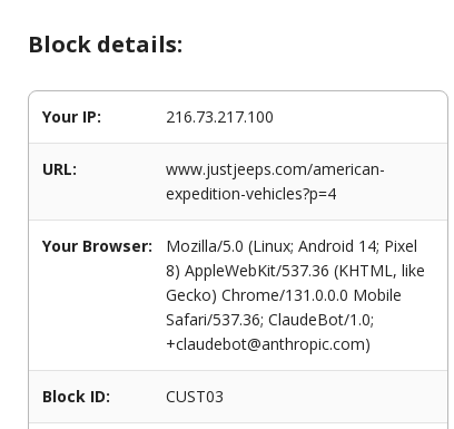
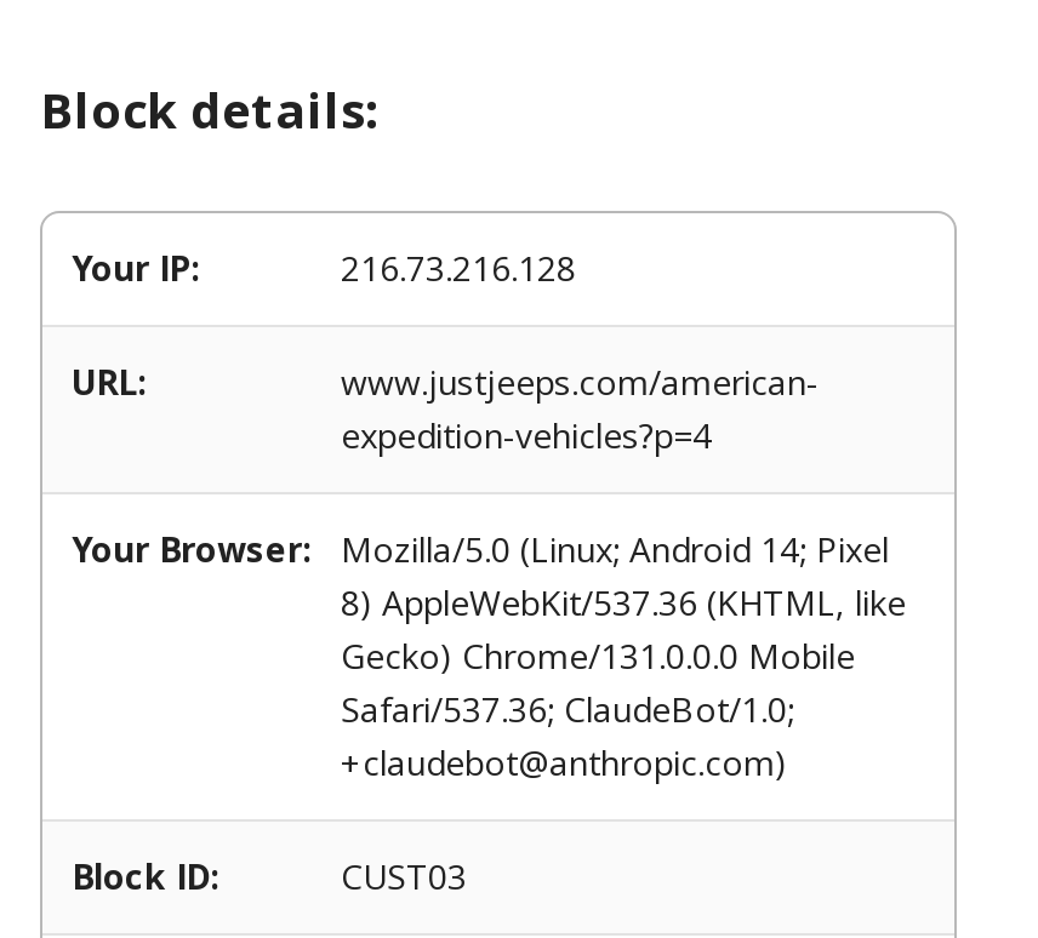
- 216.73.217.100
+ 216.73.216.128
